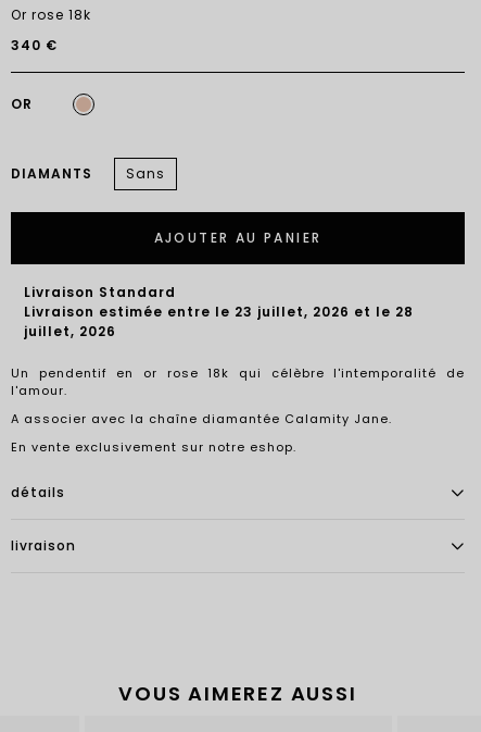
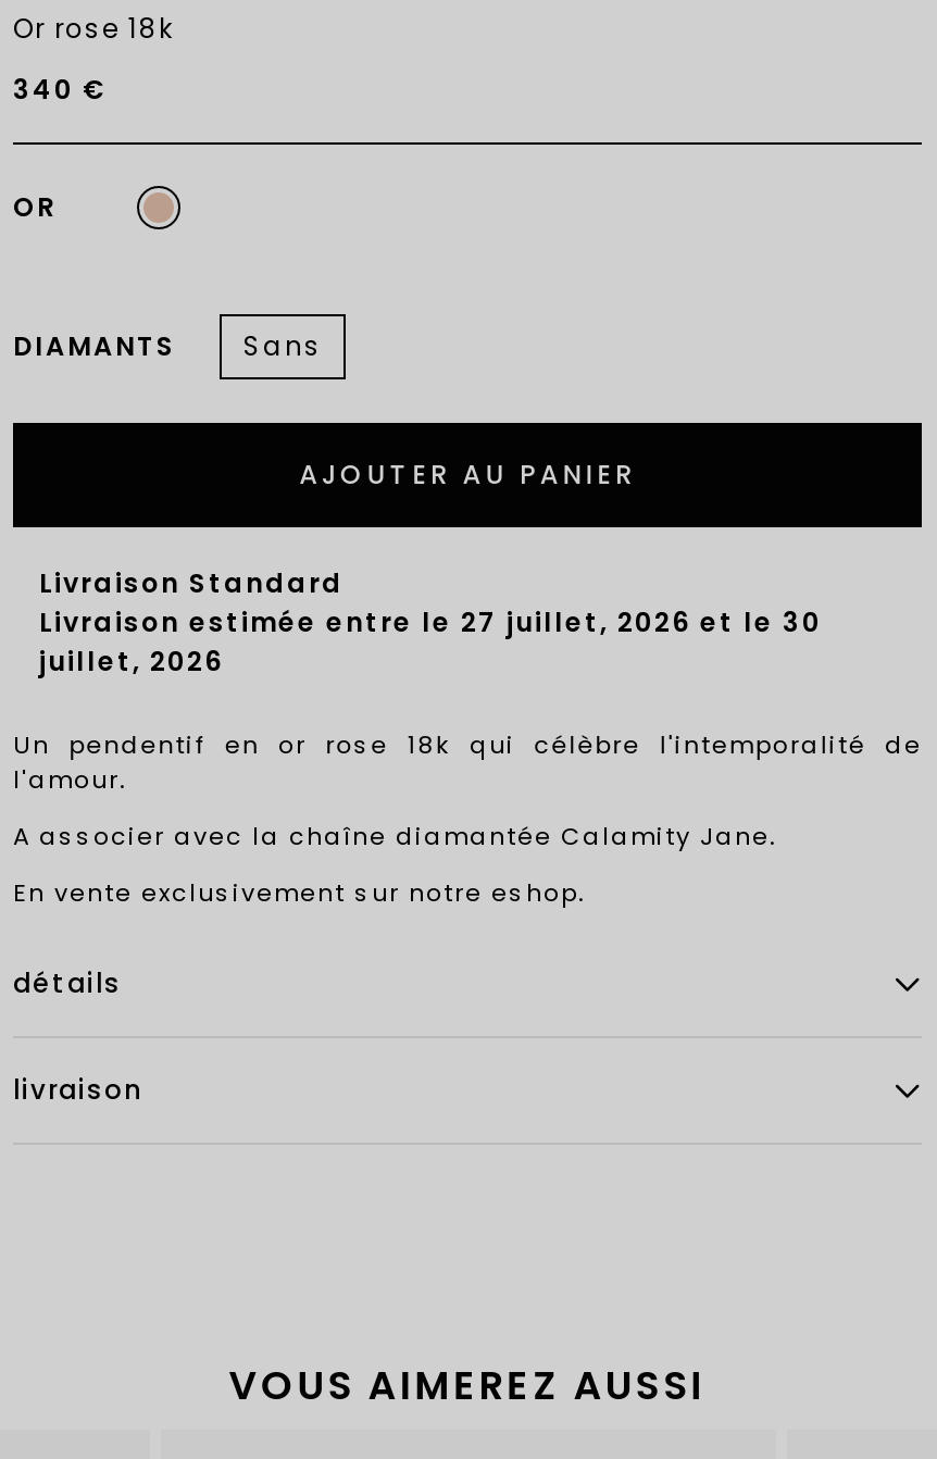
- Livraison estimée entre le 23 juillet, 2026 et le 28
+ Livraison estimée entre le 27 juillet, 2026 et le 30
